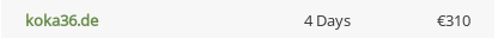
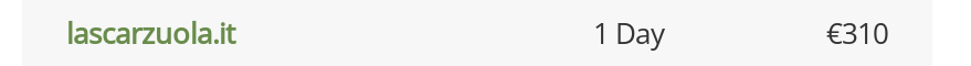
- koka36.de
- 4 Days
+ lascarzuola.it
+ 1 Day
